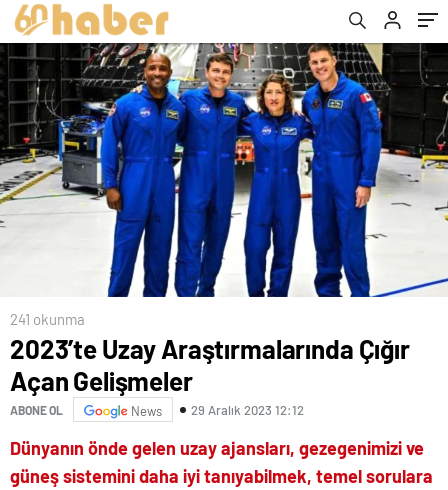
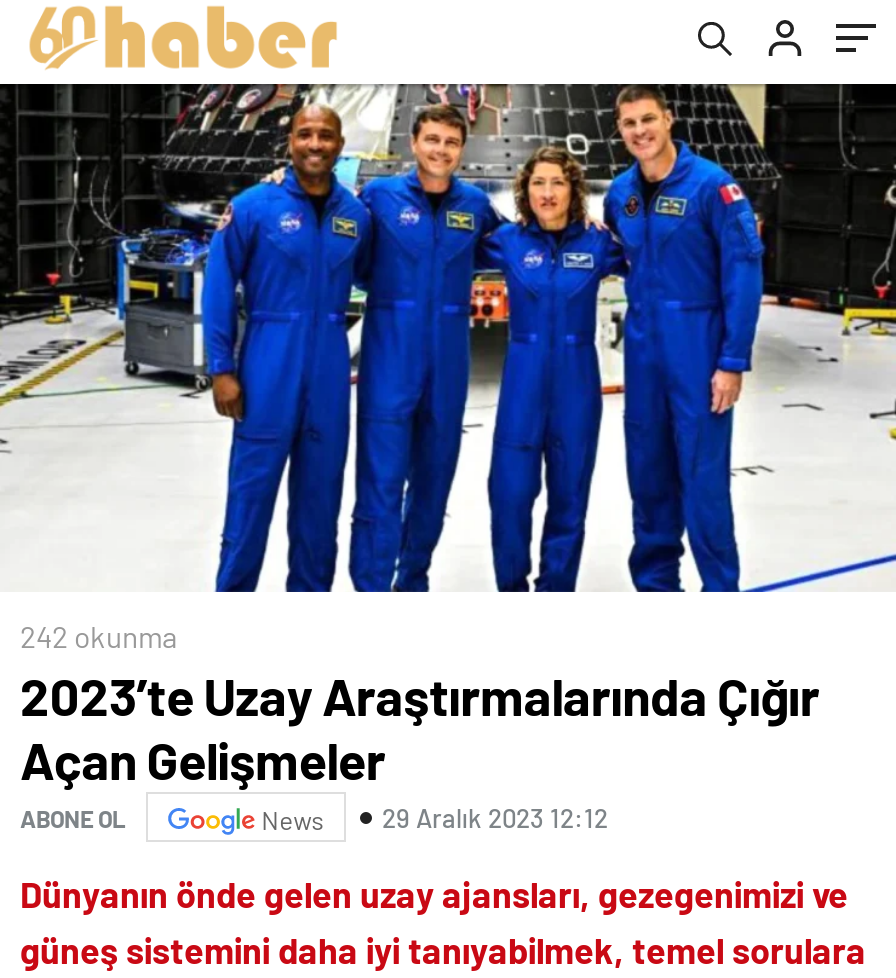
- 241 okunma
+ 242 okunma
